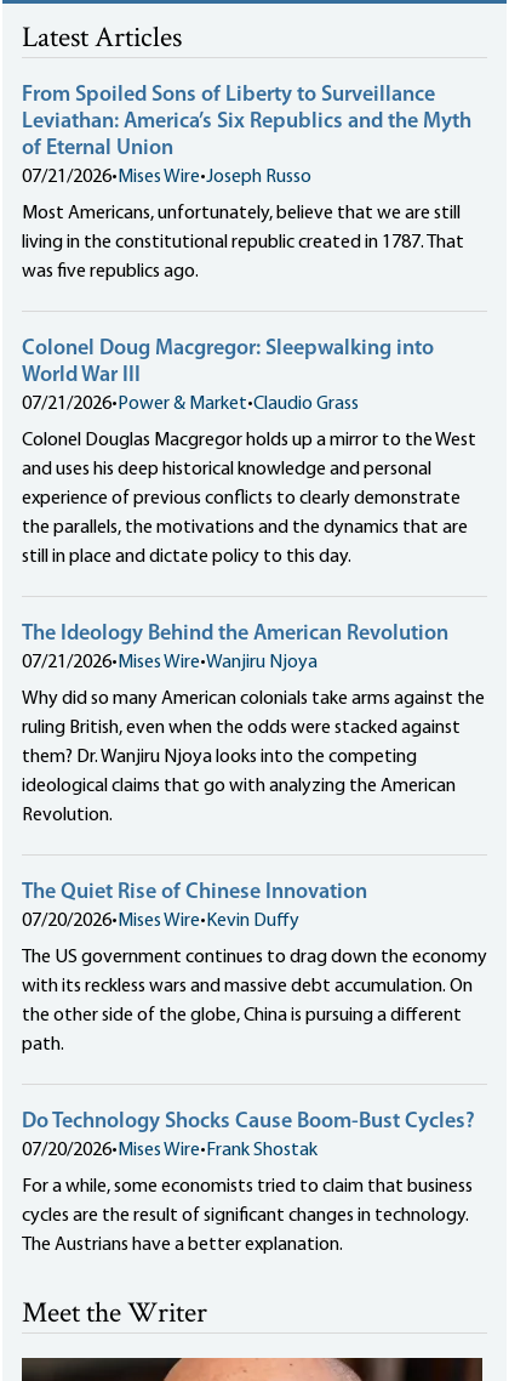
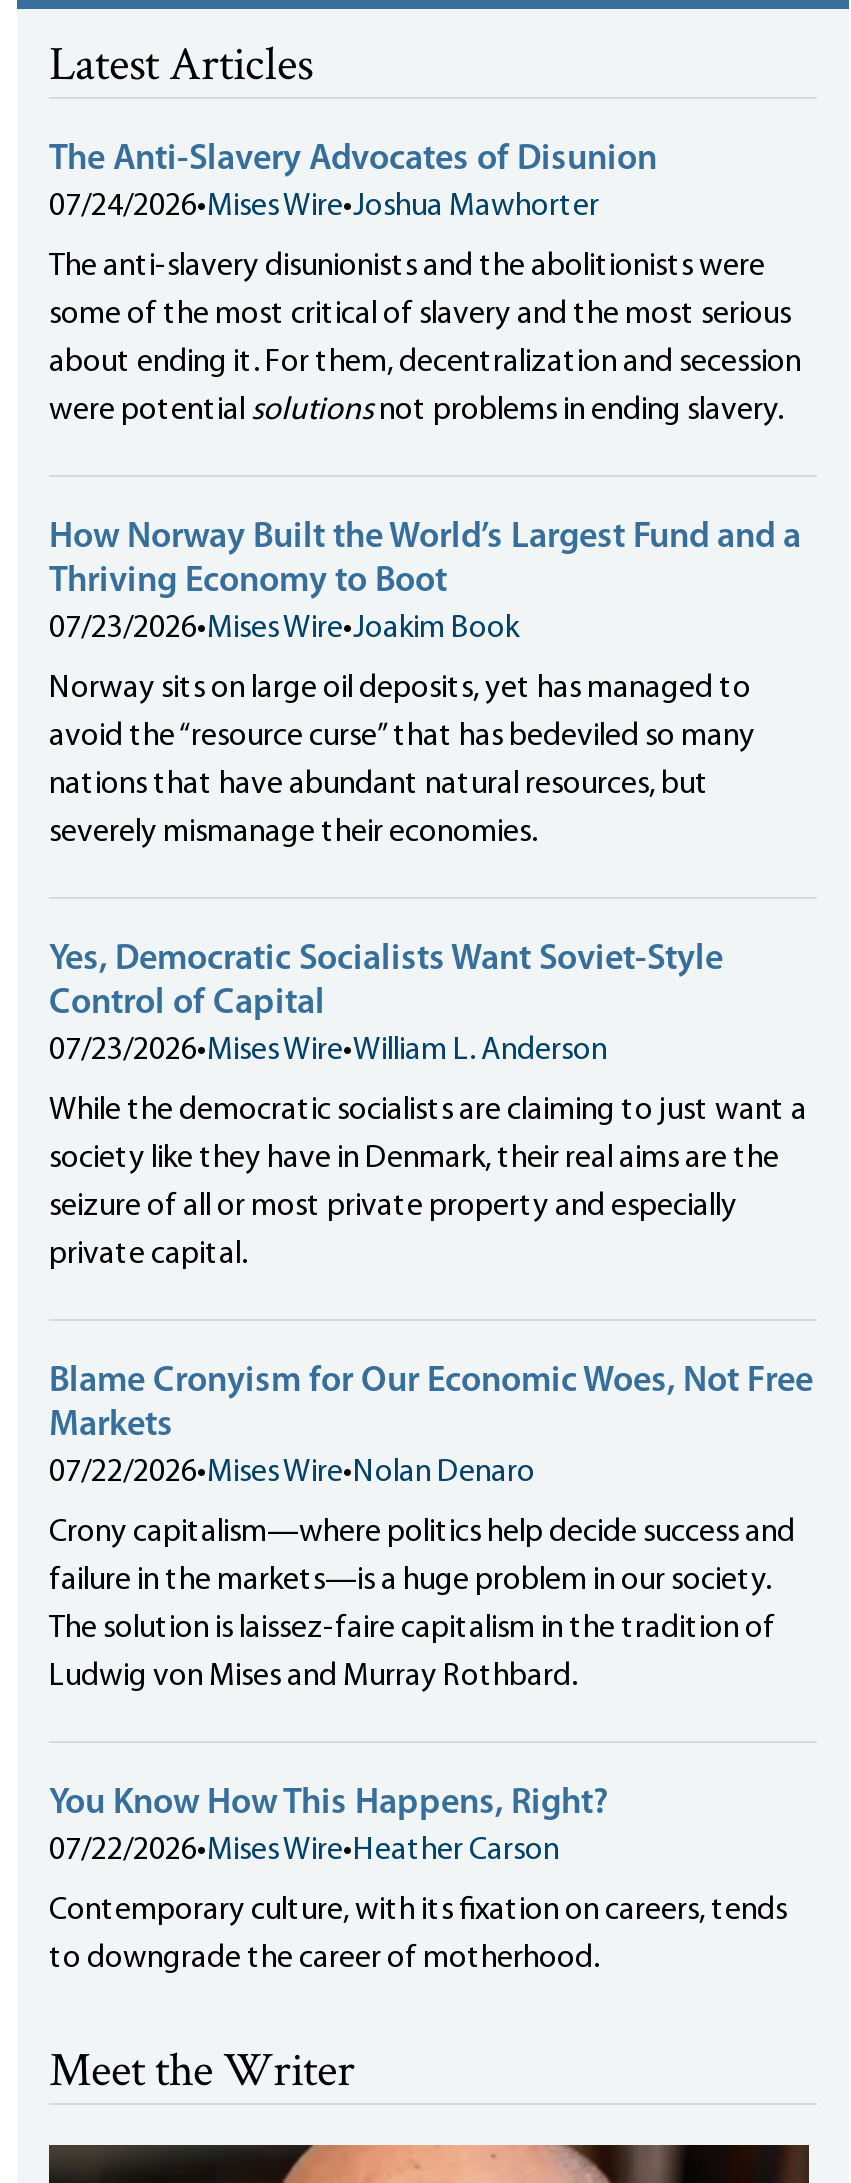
- From Spoiled Sons of Liberty to Surveillance
- Leviathan: America’s Six Republics and the Myth
- of Eternal Union
- 07/21/2026• Mises Wire•Joseph Russo
- Most Americans, unfortunately, believe that we are still
- living in the constitutional republic created in 1787. That
- was five republics ago.
- Colonel Doug Macgregor: Sleepwalking into
- World War III
- 07/21/2026• Power & Market•Claudio Grass
- Colonel Douglas Macgregor holds up a mirror to the West
- and uses his deep historical knowledge and personal
- experience of previous conflicts to clearly demonstrate
- the parallels, the motivations and the dynamics that are
- still in place and dictate policy to this day.
- The Ideology Behind the American Revolution
- 07/21/2026• Mises Wire•Wanjiru Njoya
- Why did so many American colonials take arms against the
- ruling British, even when the odds were stacked against
- them? Dr. Wanjiru Njoya looks into the competing
- ideological claims that go with analyzing the American
- Revolution.
- The Quiet Rise of Chinese Innovation
- 07/20/2026• Mises Wire• Kevin Duffy
- The US government continues to drag down the economy
- with its reckless wars and massive debt accumulation. On
- the other side of the globe, China is pursuing a different
- path.
- Do Technology Shocks Cause Boom-Bust Cycles?
- 07/20/2026• Mises Wire• Frank Shostak
- For a while, some economists tried to claim that business
- cycles are the result of significant changes in technology.
- The Austrians have a better explanation.
+ The Anti-Slavery Advocates of Disunion
+ 07/24/2026•Mises Wire•Joshua Mawhorter
+ The anti-slavery disunionists and the abolitionists were
+ some of the most critical of slavery and the most serious
+ about ending it. For them, decentralization and secession
+ were potential solutions not problems in ending slavery.
+ How Norway Built the World’s Largest Fund and a
+ Thriving Economy to Boot
+ 07/23/2026•Mises Wire•Joakim Book
+ Norway sits on large oil deposits, yet has managed to
+ avoid the “resource curse” that has bedeviled so many
+ nations that have abundant natural resources, but
+ severely mismanage their economies.
+ Yes, Democratic Socialists Want Soviet-Style
+ Control of Capital
+ 07/23/2026•Mises Wire•William L. Anderson
+ While the democratic socialists are claiming to just want a
+ society like they have in Denmark, their real aims are the
+ seizure of all or most private property and especially
+ private capital.
+ Blame Cronyism for Our Economic Woes, Not Free
+ Markets
+ 07/22/2026•Mises Wire•Nolan Denaro
+ Crony capitalism—where politics help decide success and
+ failure in the markets—is a huge problem in our society.
+ The solution is laissez-faire capitalism in the tradition of
+ Ludwig von Mises and Murray Rothbard.
+ You Know How This Happens, Right?
+ 07/22/2026•Mises Wire•Heather Carson
+ Contemporary culture, with its fixation on careers, tends
+ to downgrade the career of motherhood.
